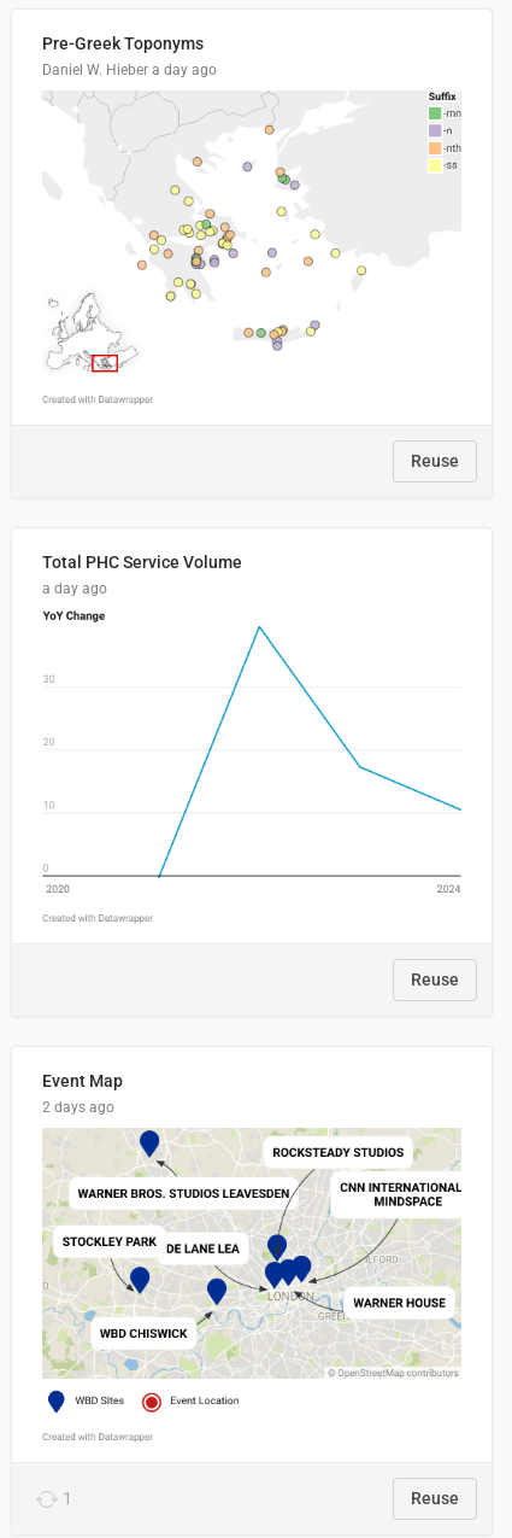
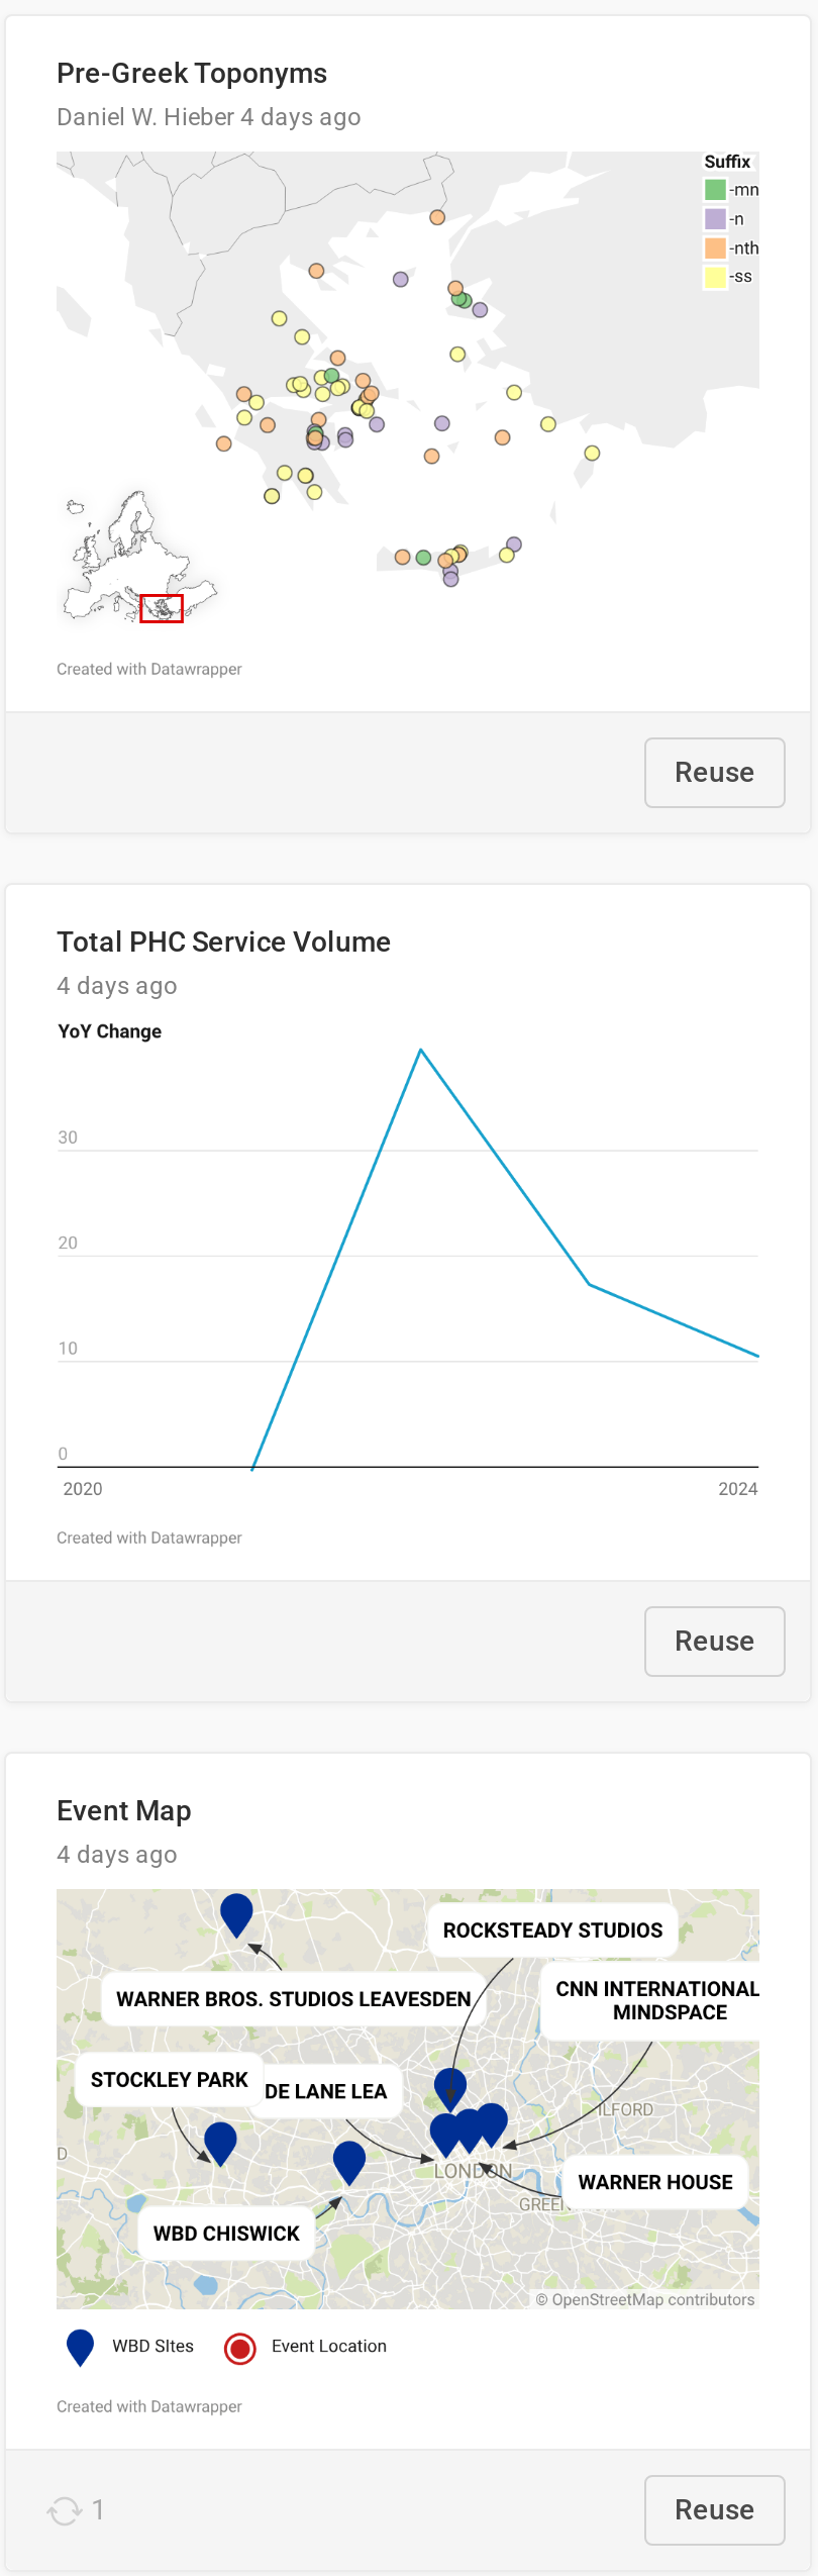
- Daniel W. Hieber a day ago
+ Daniel W. Hieber 4 days ago

- a day ago
+ 4 days ago

- 2 days ago
+ 4 days ago
